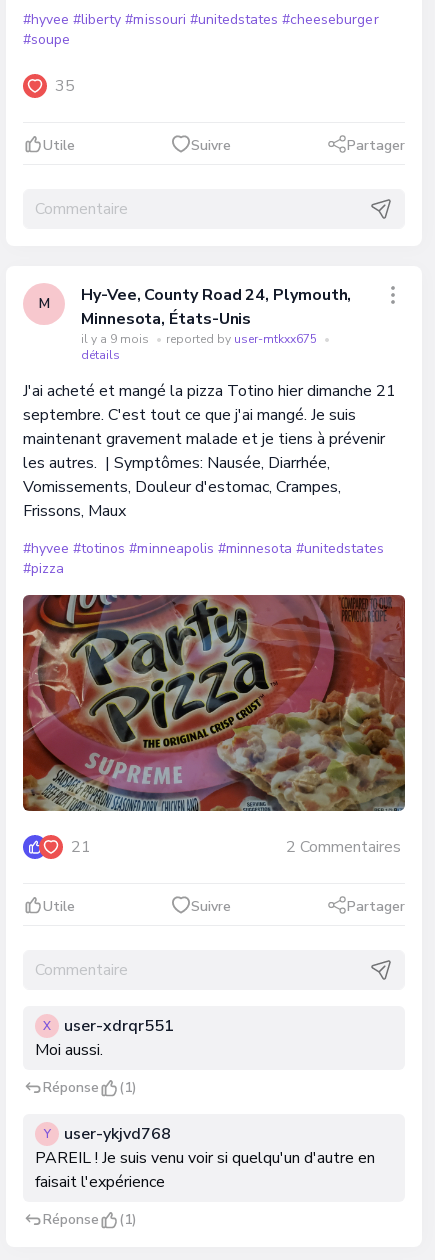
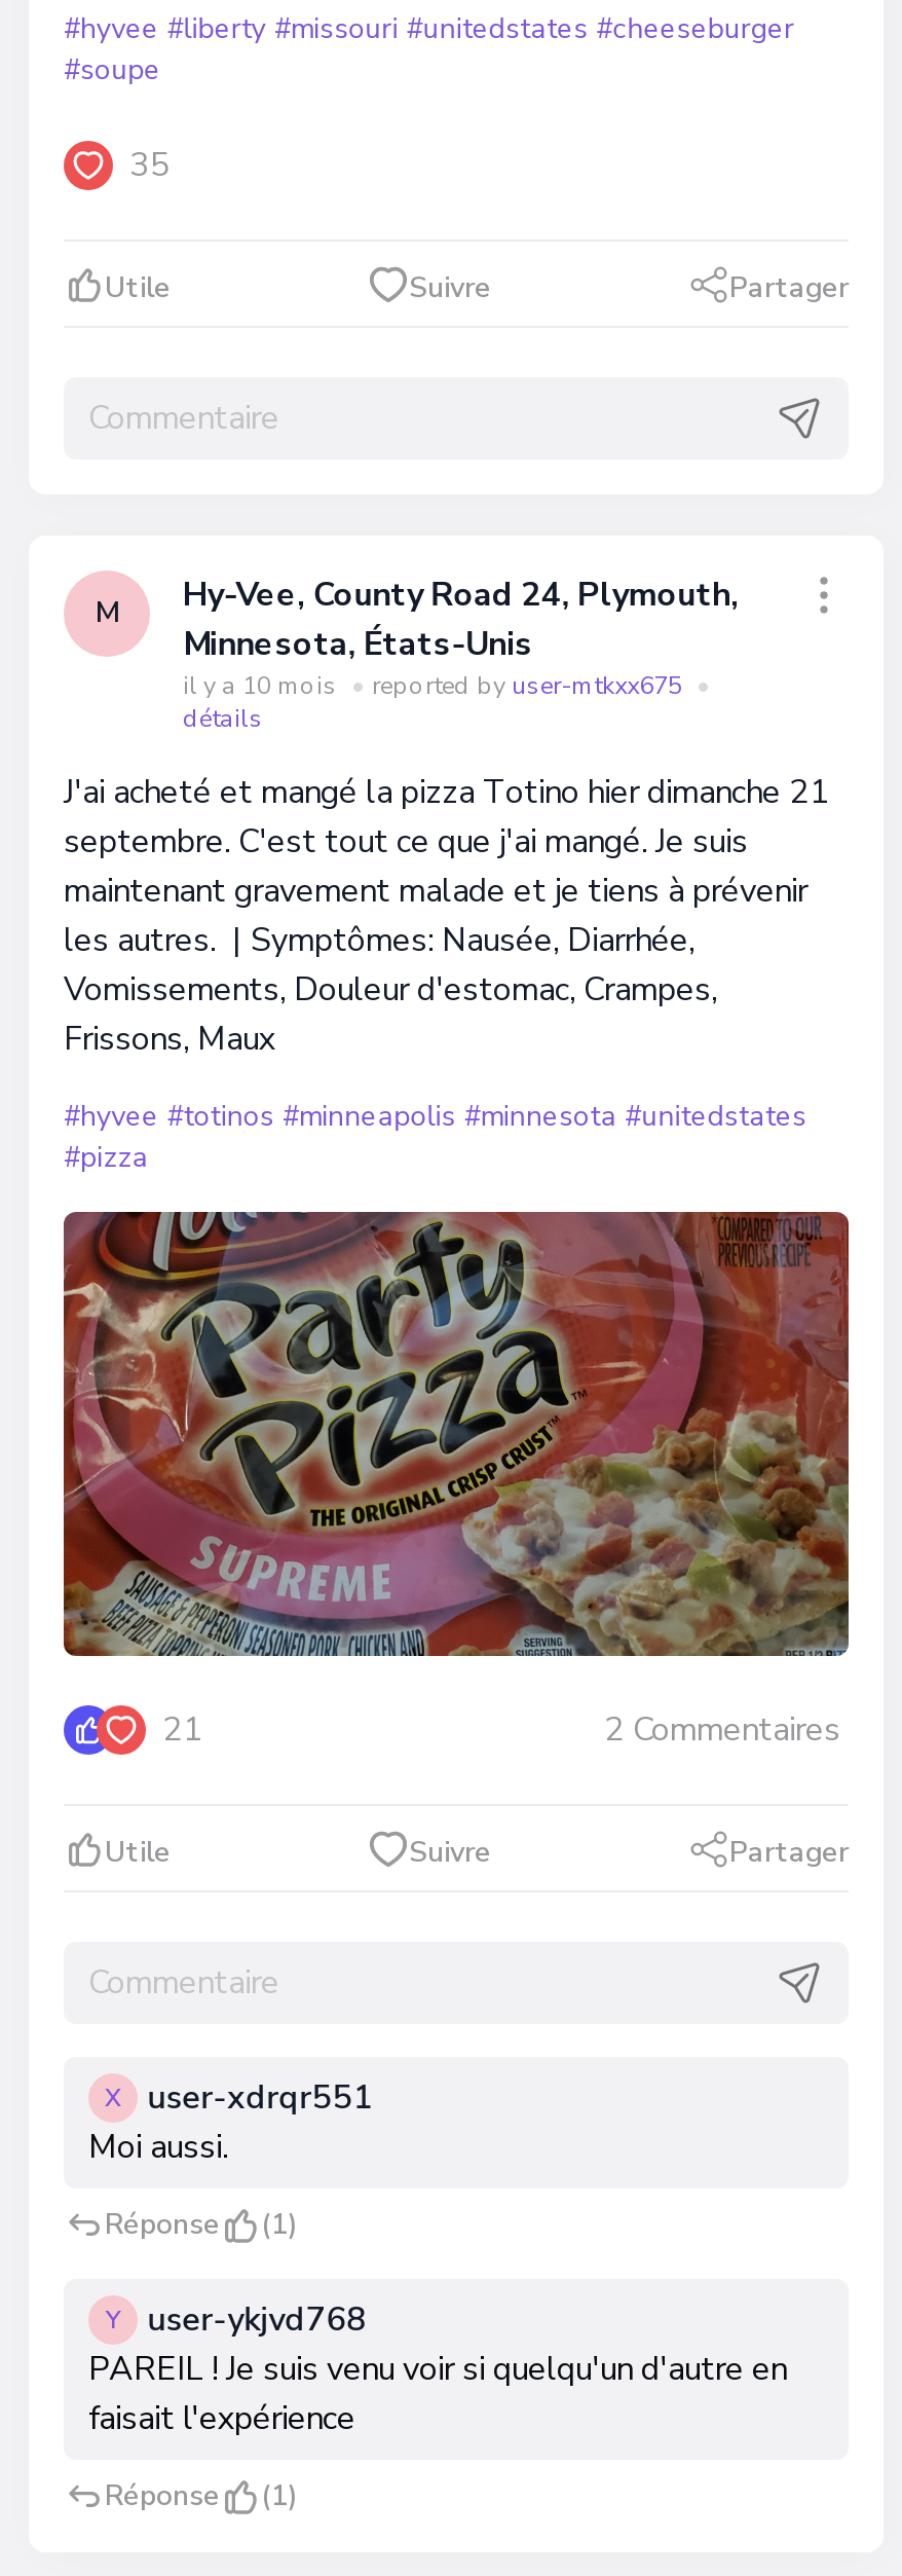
- il y a 9 mois • reported by user-mtkxx675 •
+ il y a 10 mois • reported by user-mtkxx675 •
